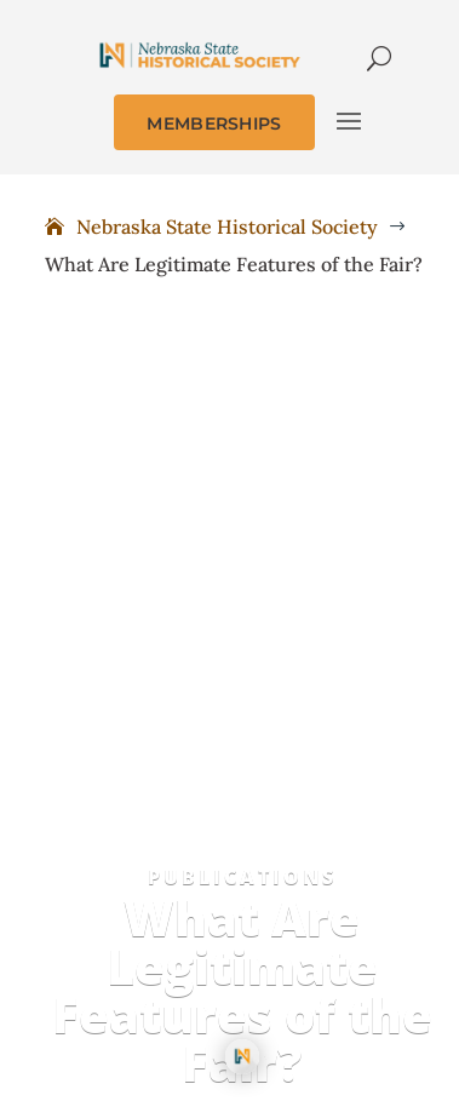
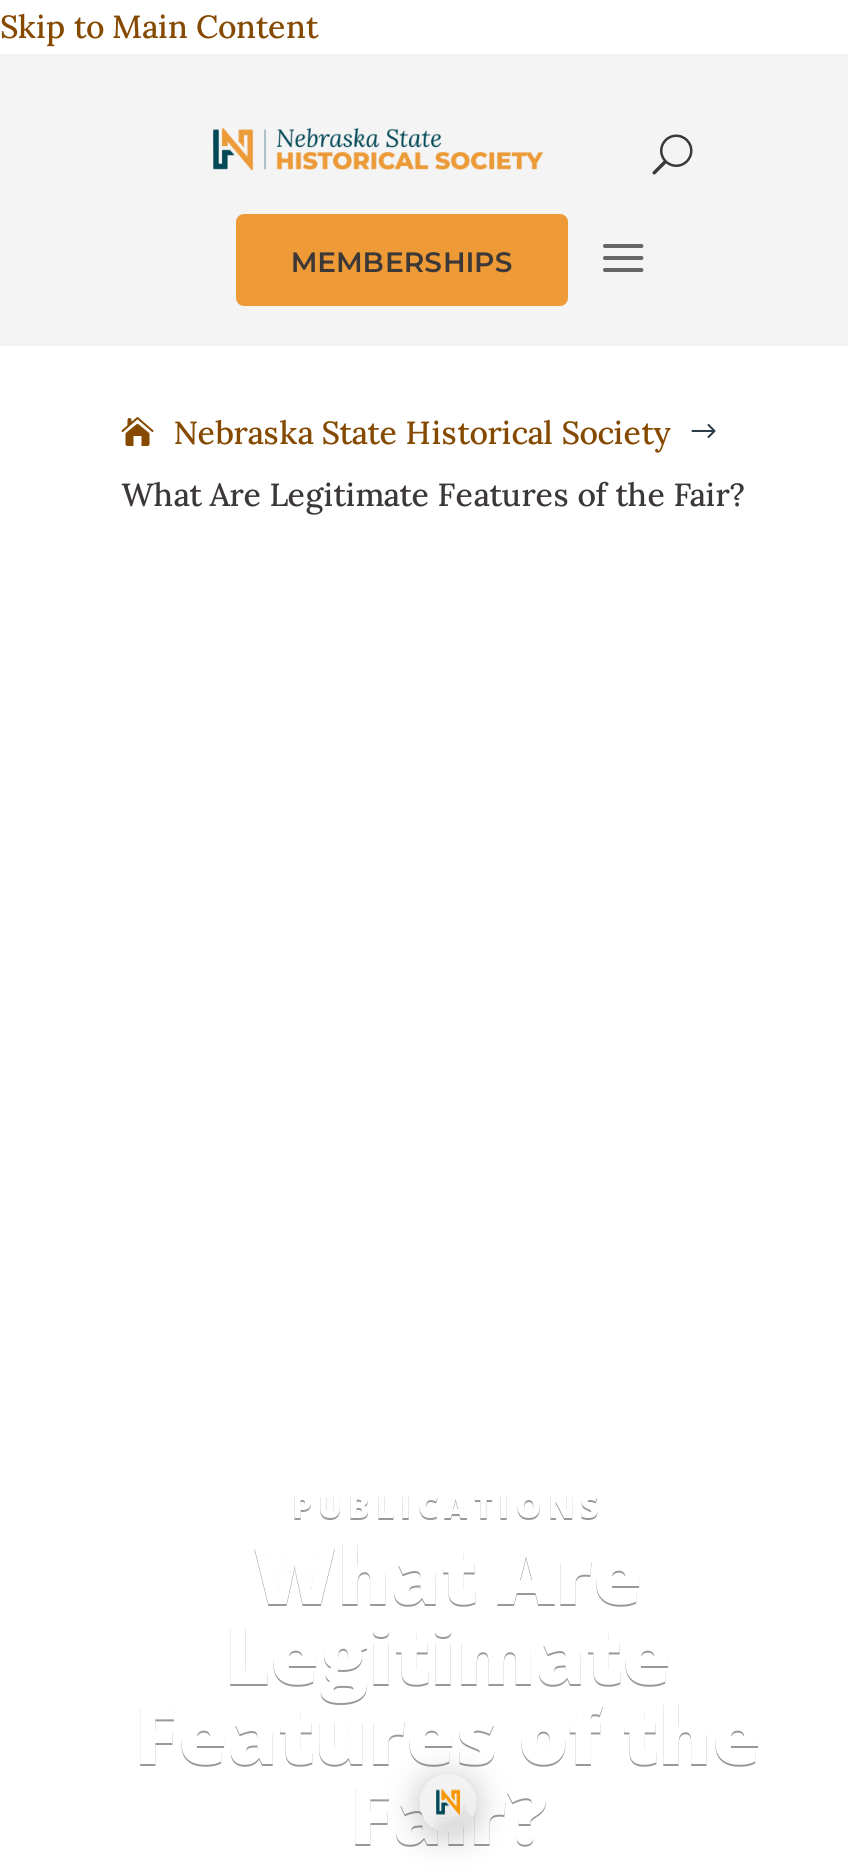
+ Skip to Main Content
